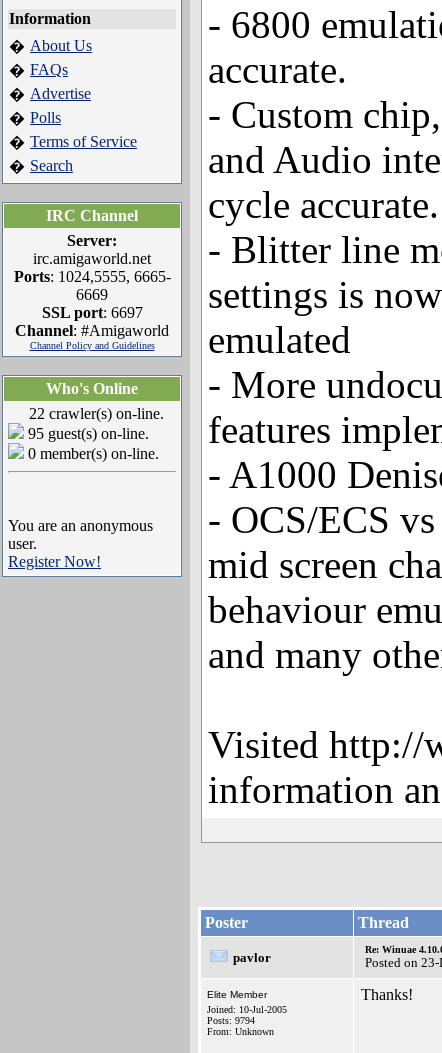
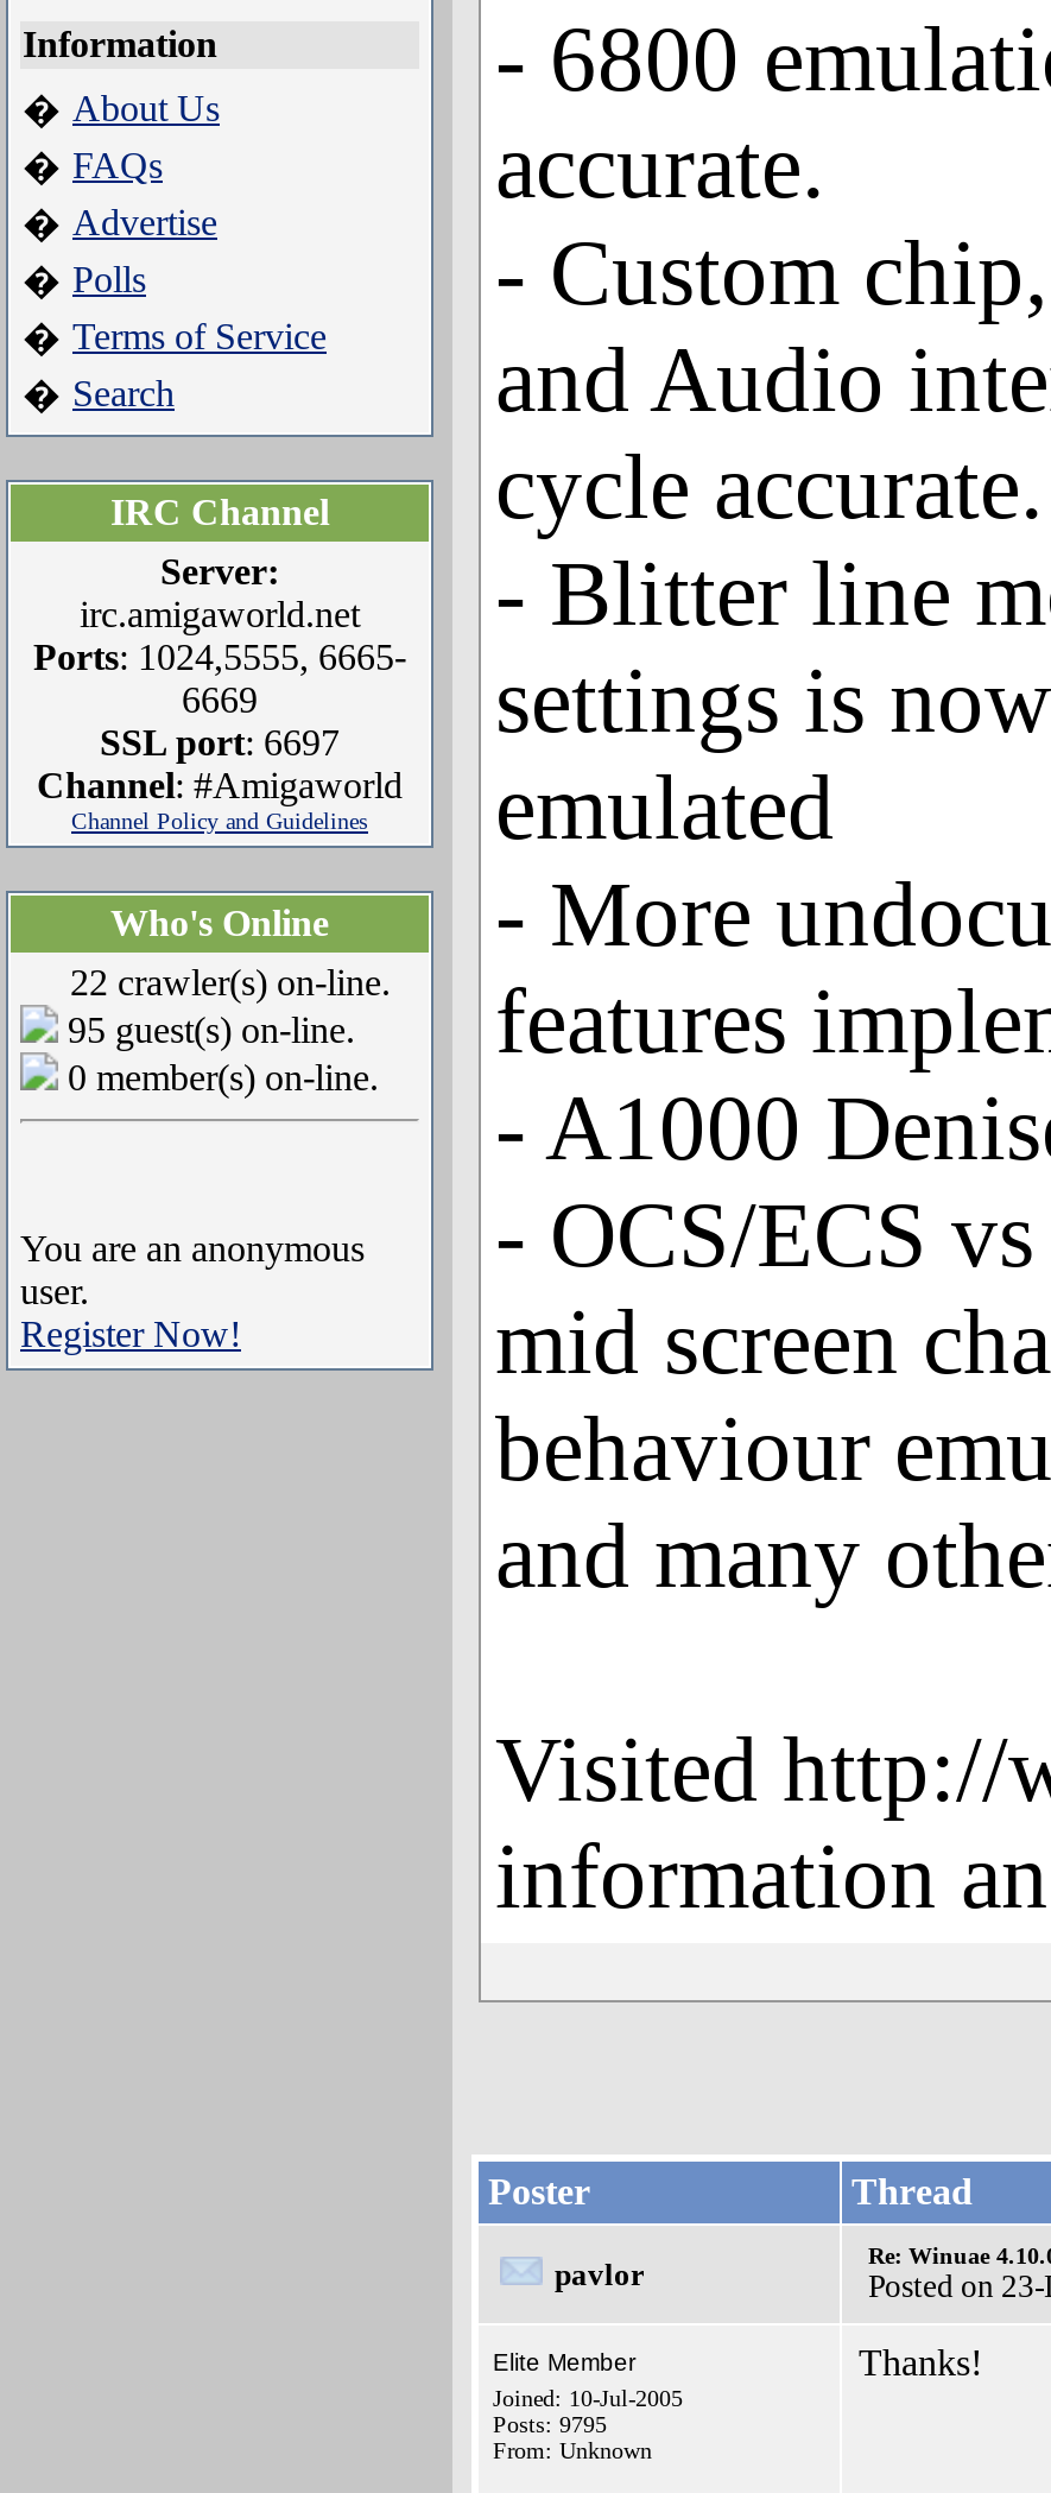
- Posts: 9794
+ Posts: 9795
